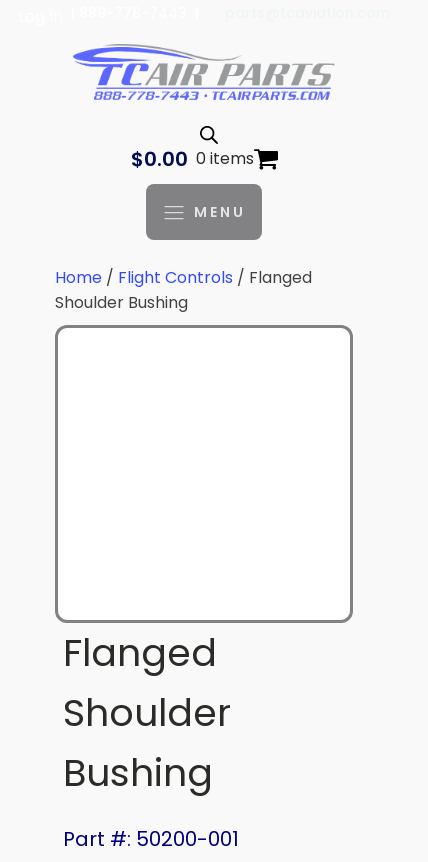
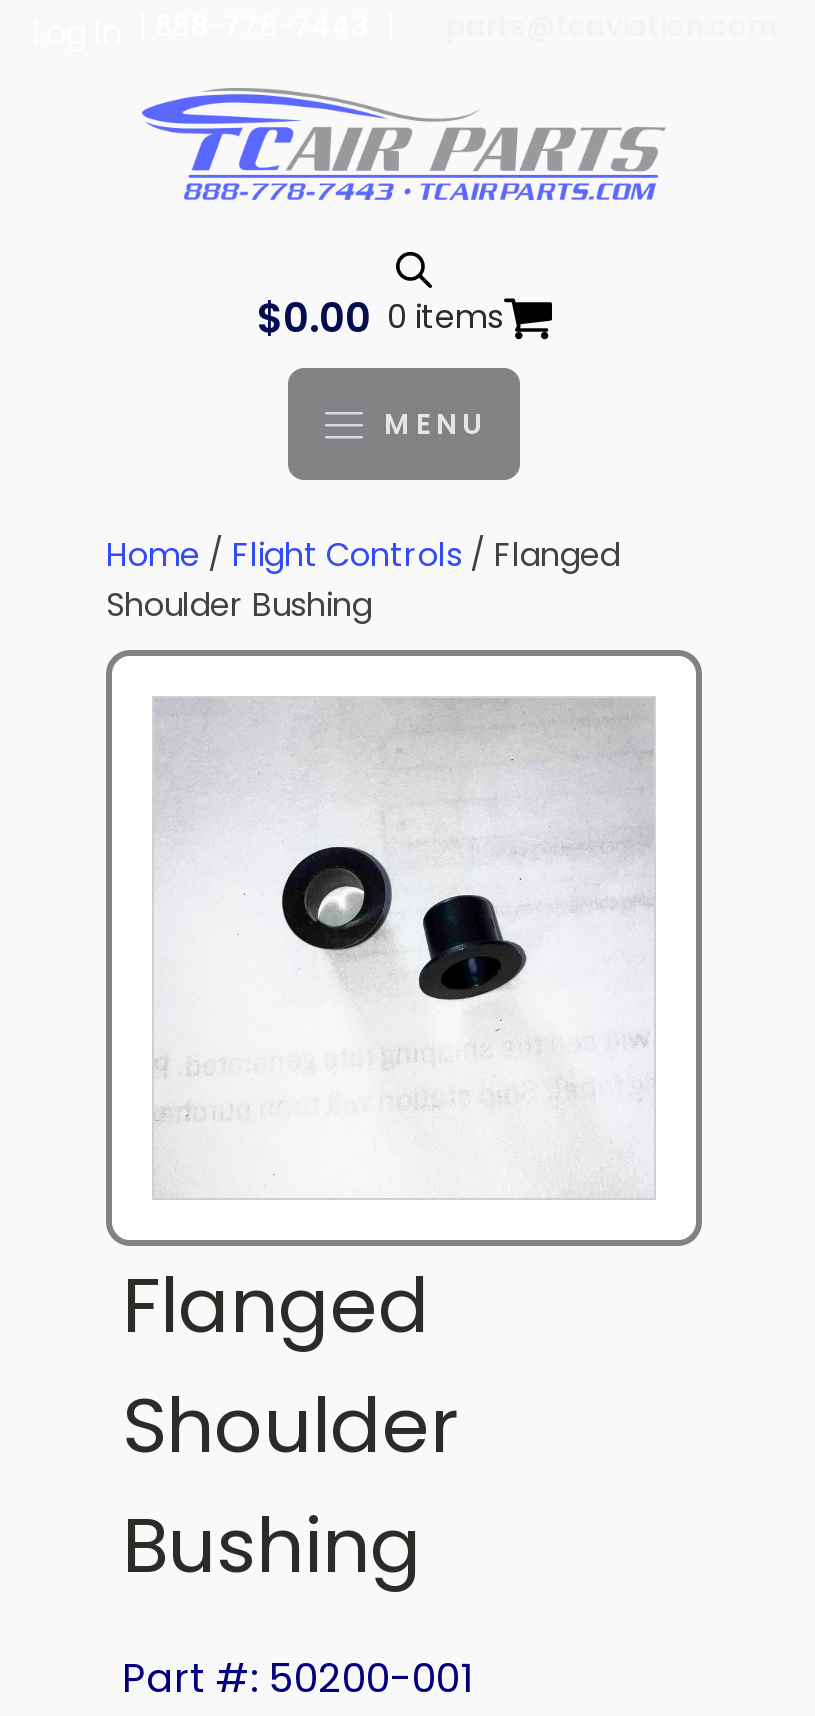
+ [image]
